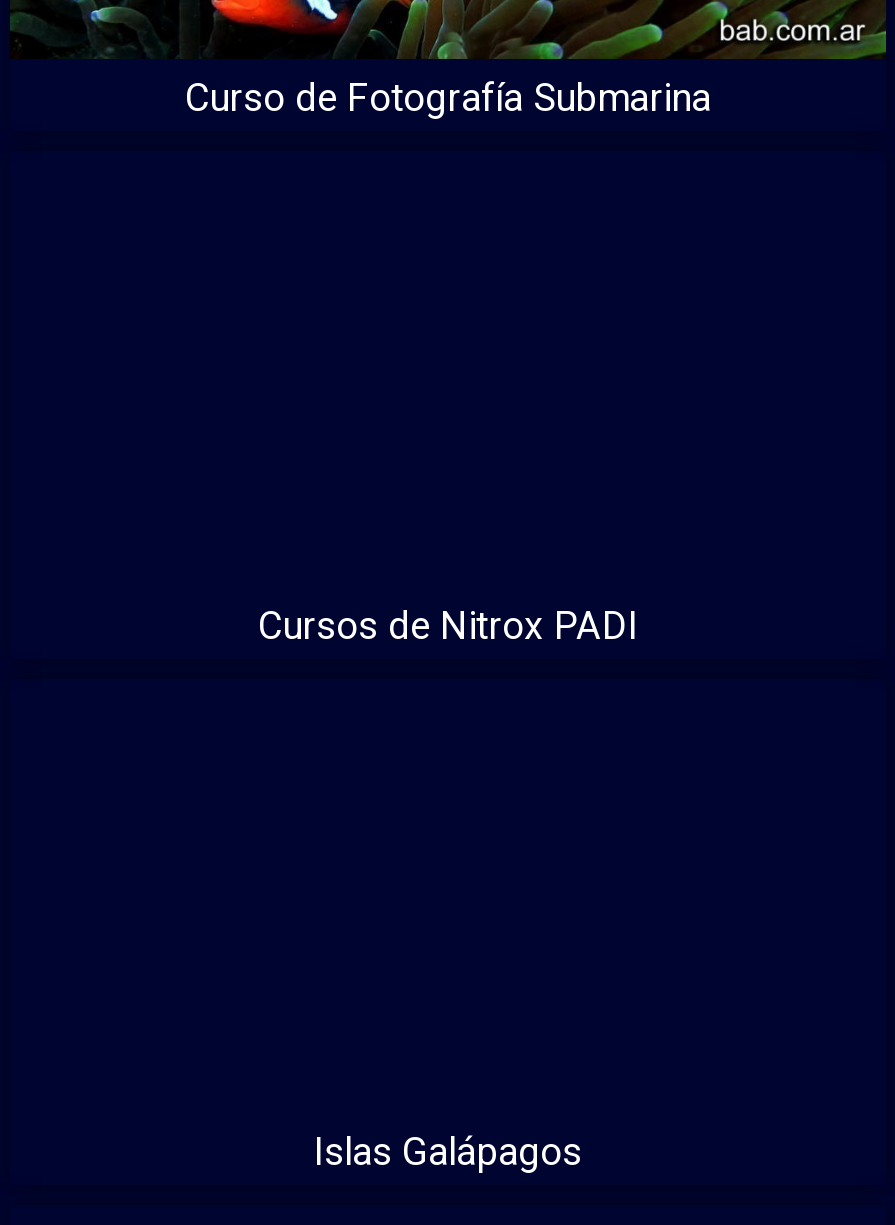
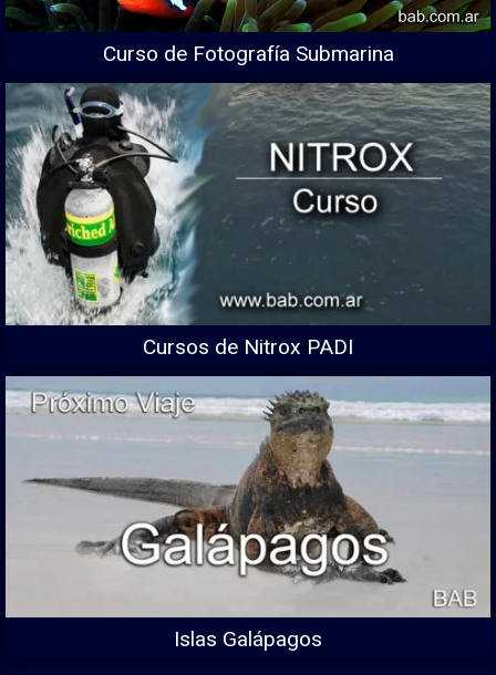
+ [image]

+ [image]
